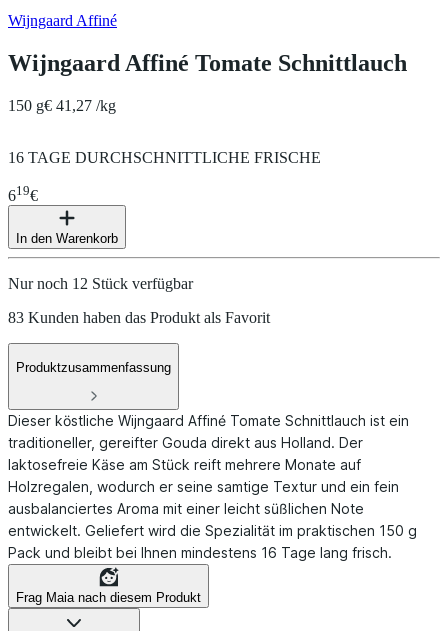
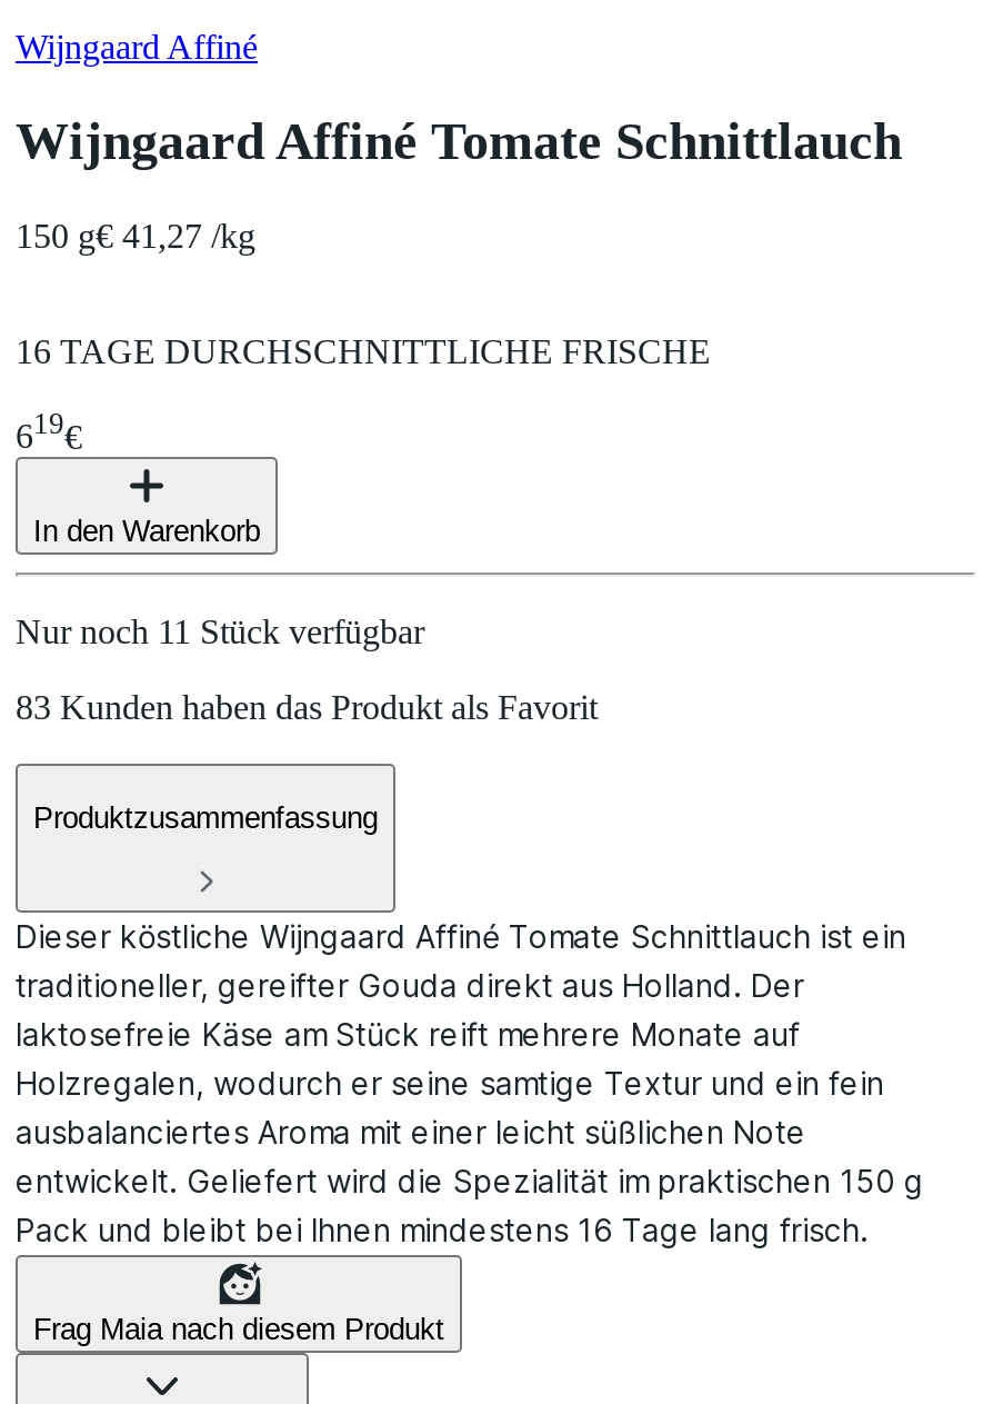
- Nur noch 12 Stück verfügbar
+ Nur noch 11 Stück verfügbar
